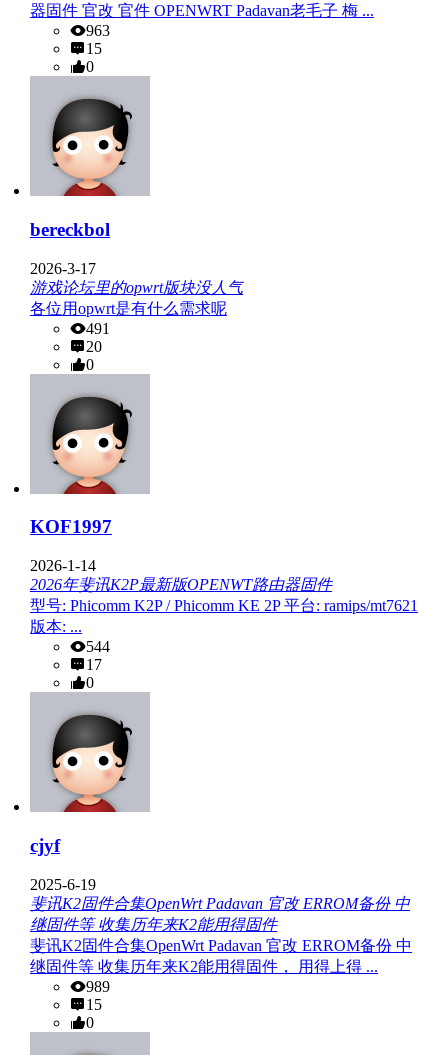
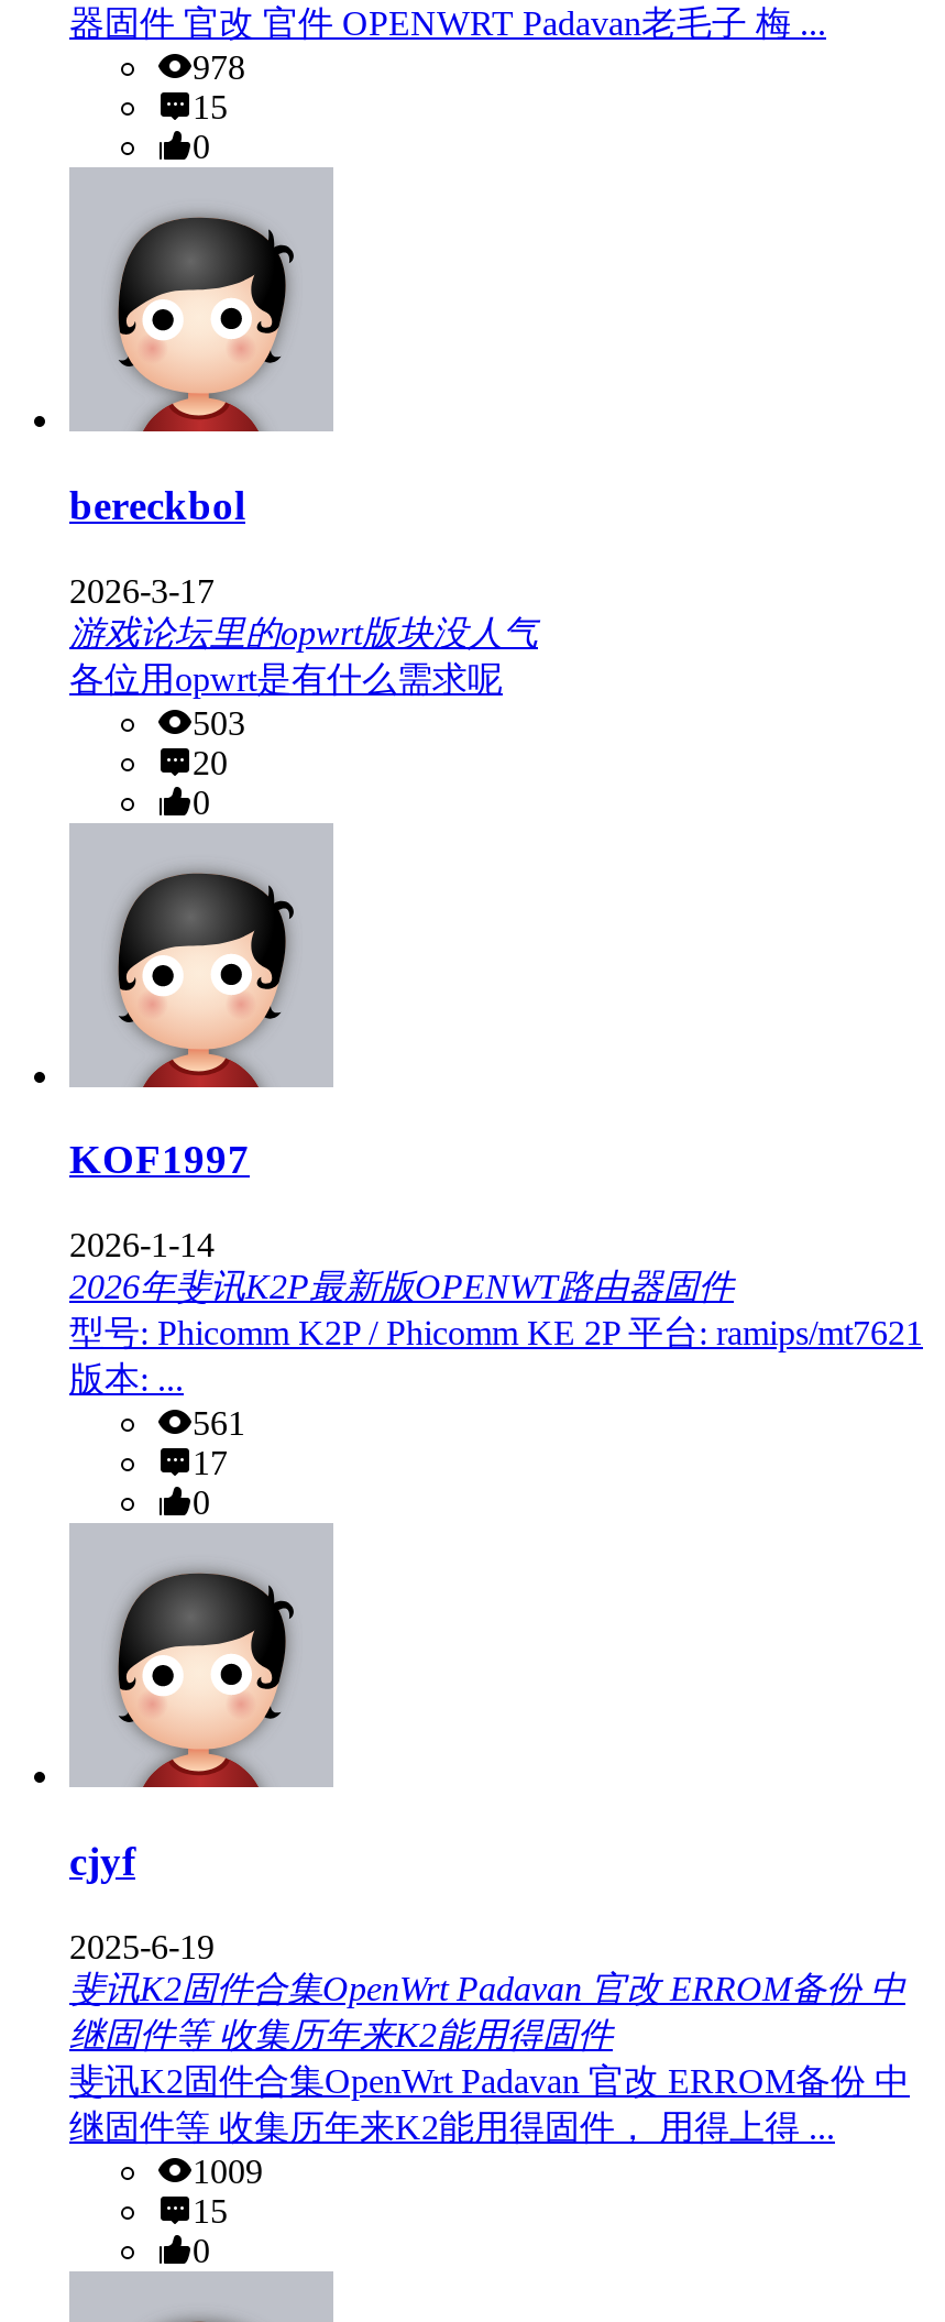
- 963
+ 978

- 491
+ 503

- 544
+ 561

- 989
+ 1009
